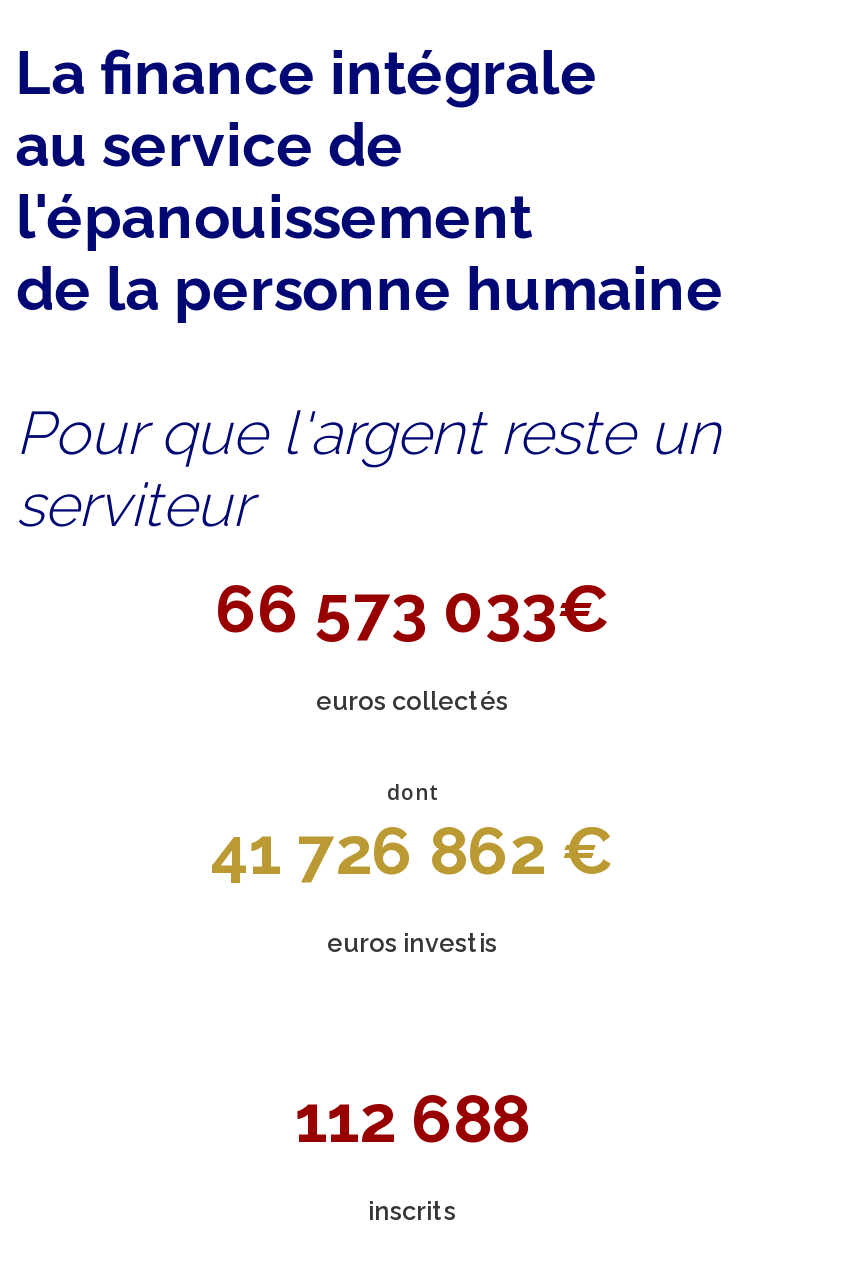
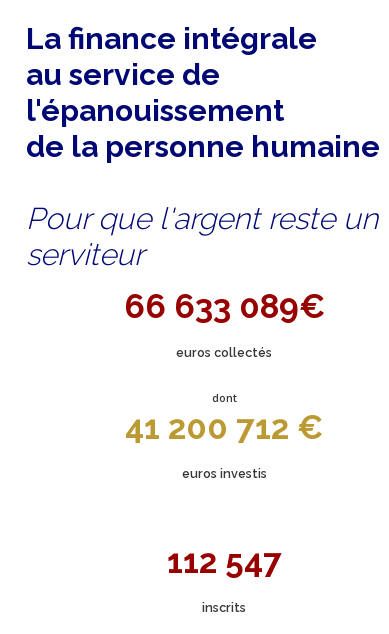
- 66 573 033€
+ 66 633 089€

- 41 726 862 €
+ 41 200 712 €

- 112 688
+ 112 547
